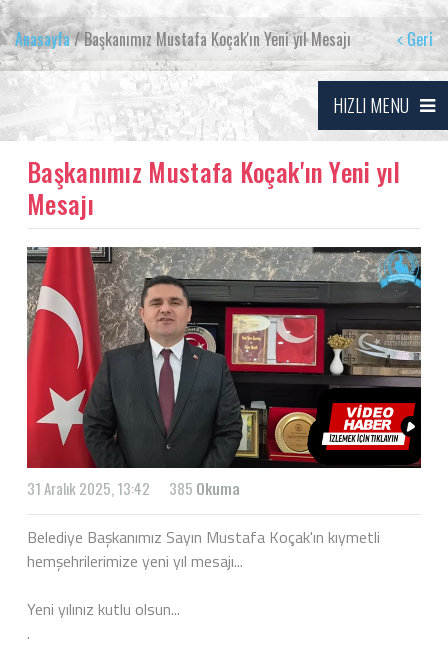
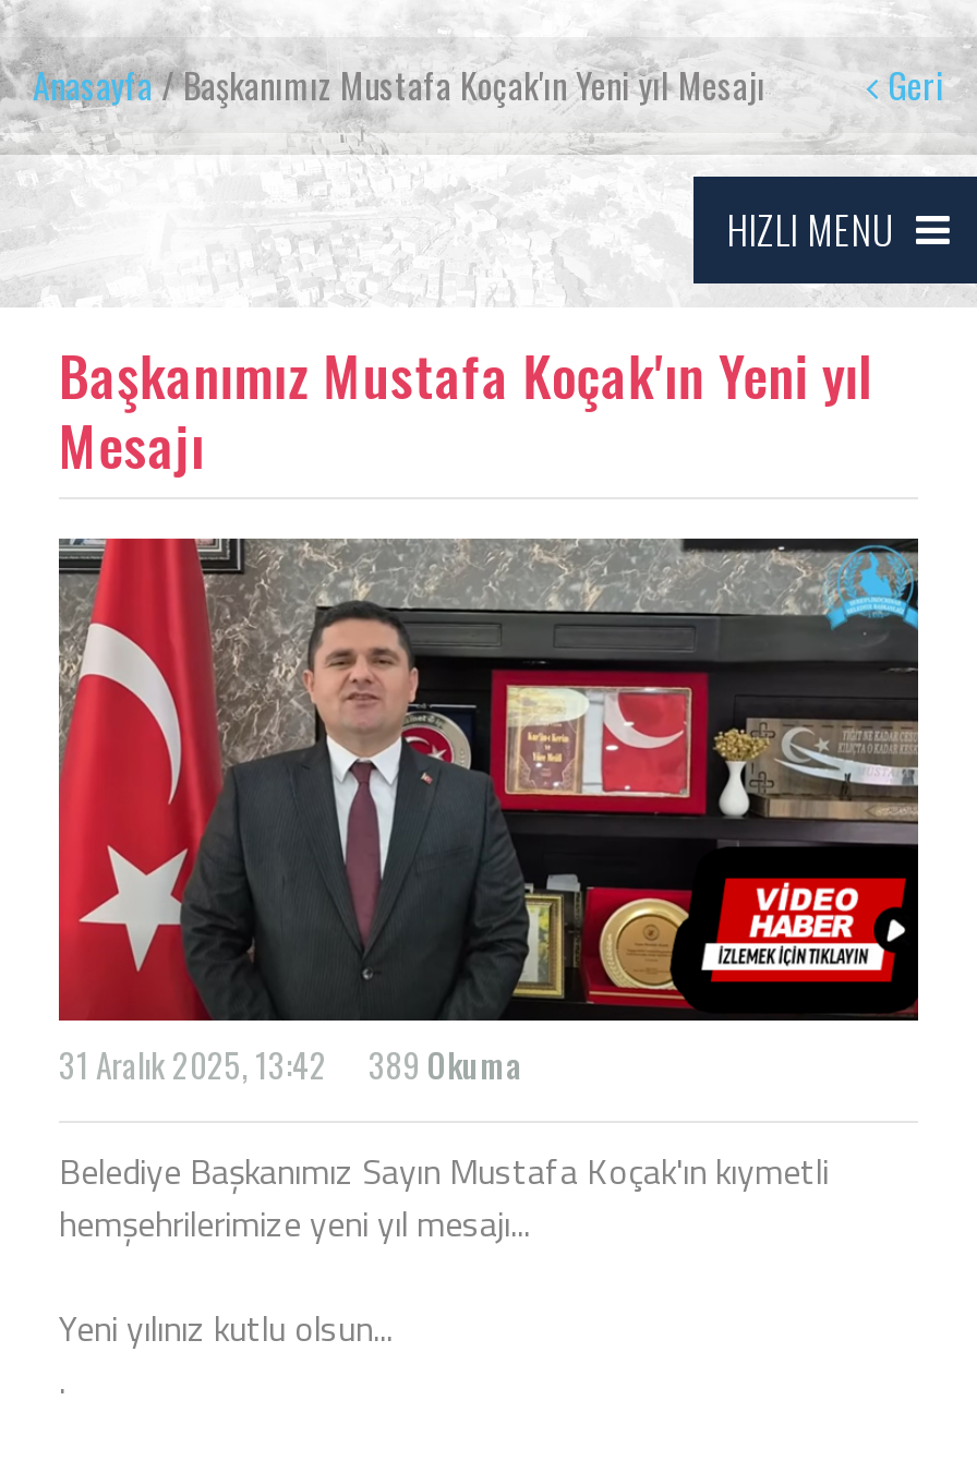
- 31 Aralık 2025, 13:42 385 Okuma
+ 31 Aralık 2025, 13:42 389 Okuma
